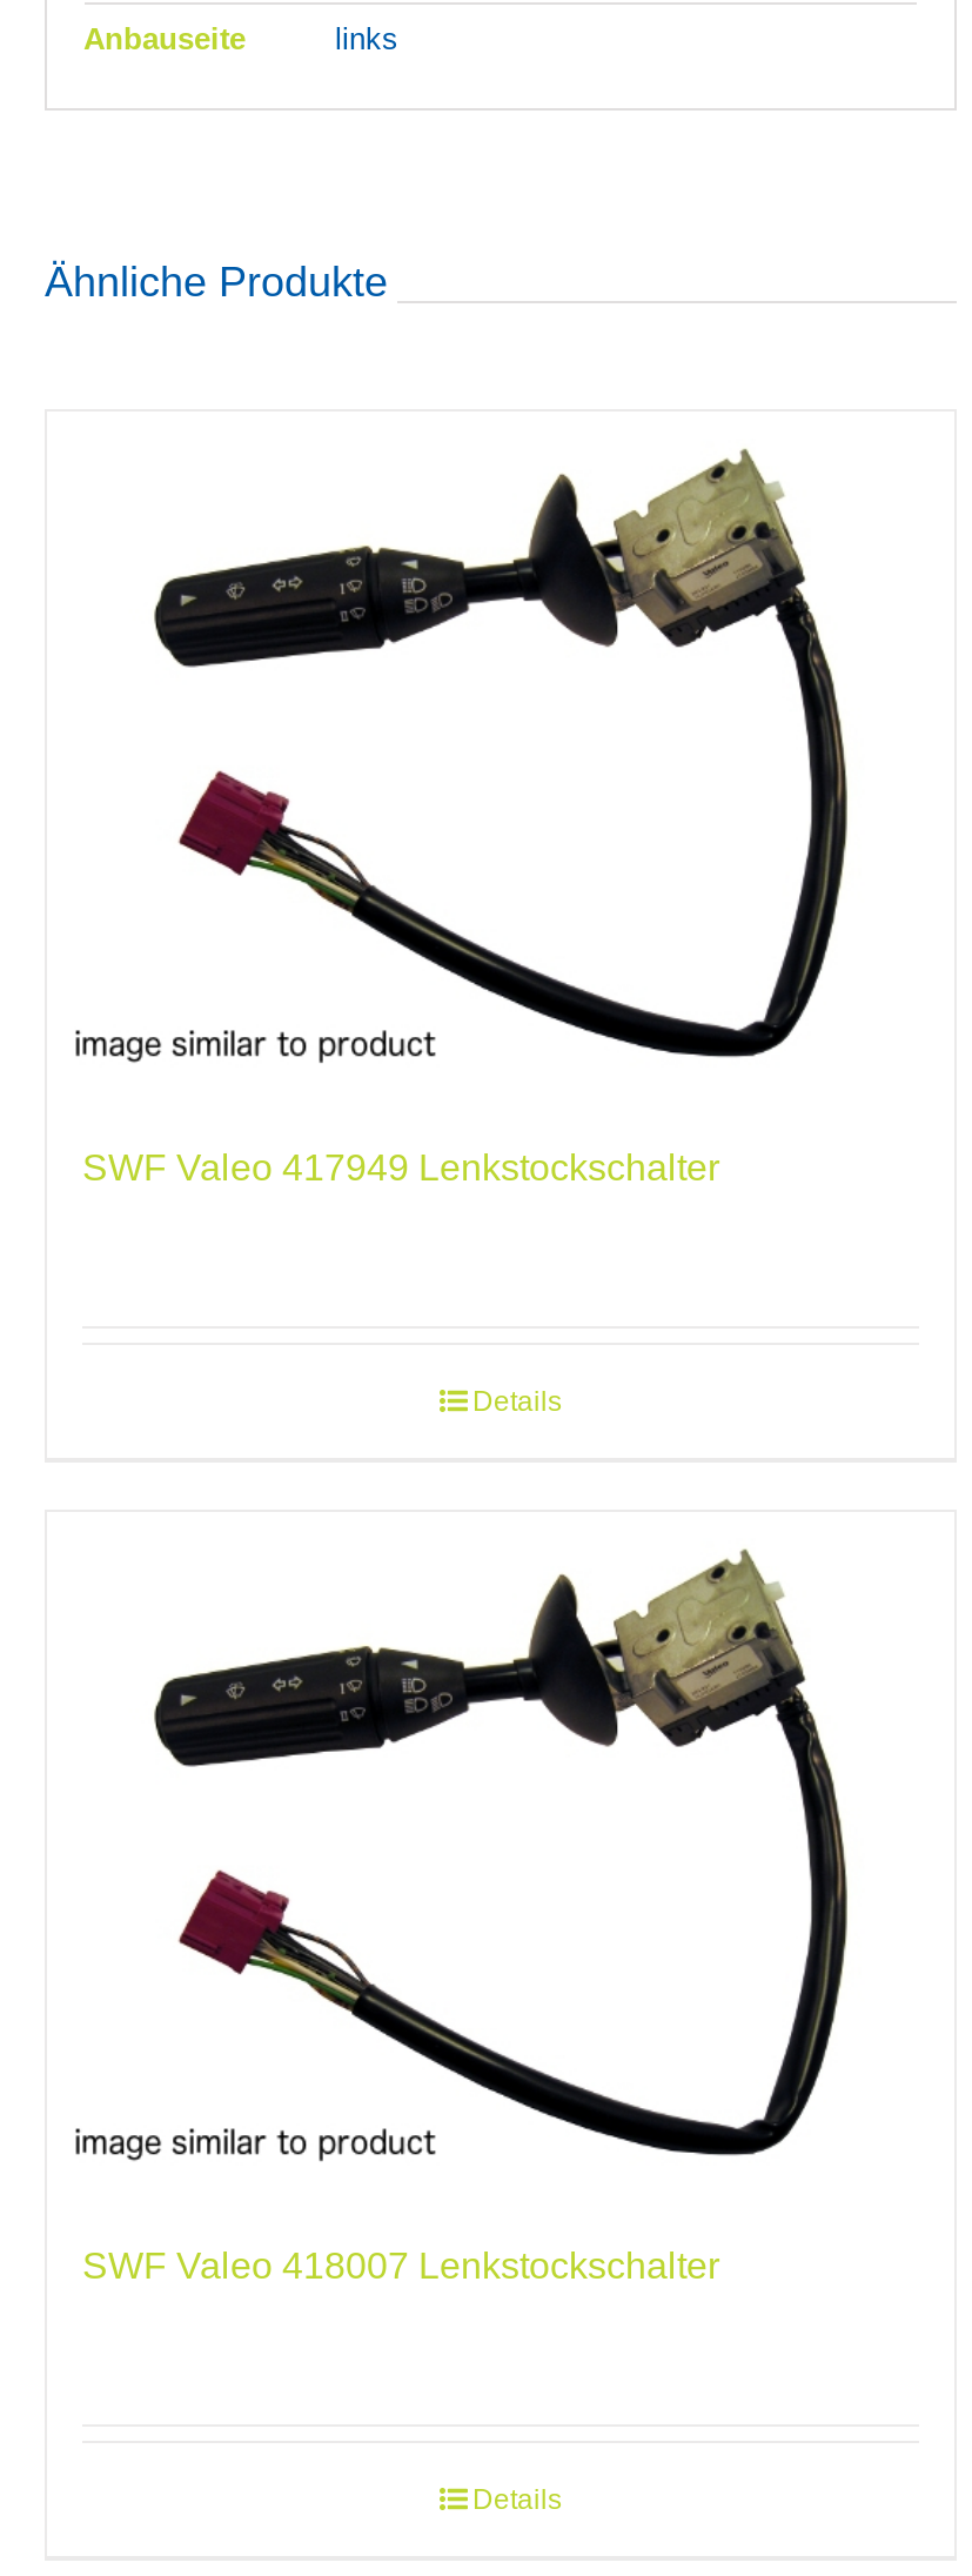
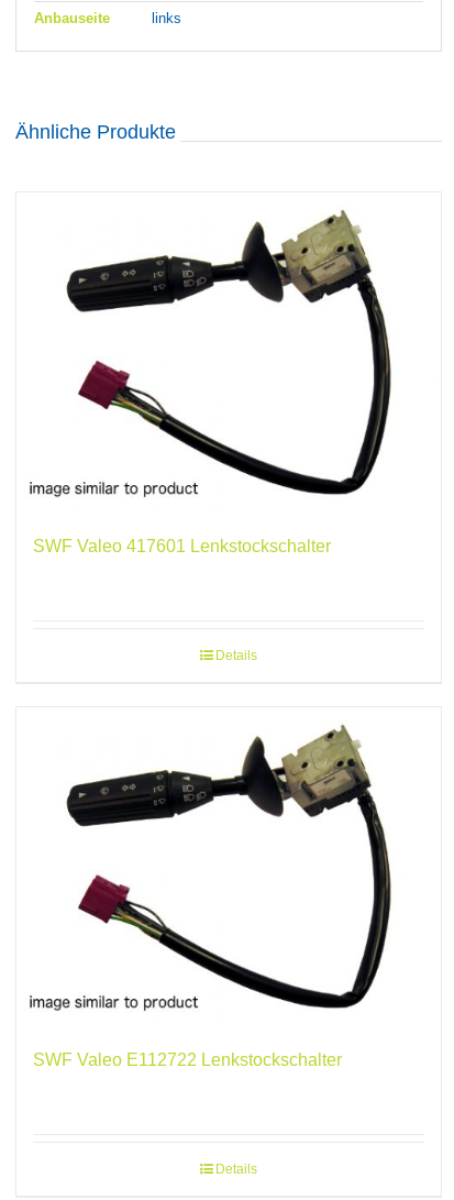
- SWF Valeo 417949 Lenkstockschalter
+ SWF Valeo 417601 Lenkstockschalter

- SWF Valeo 418007 Lenkstockschalter
+ SWF Valeo E112722 Lenkstockschalter
